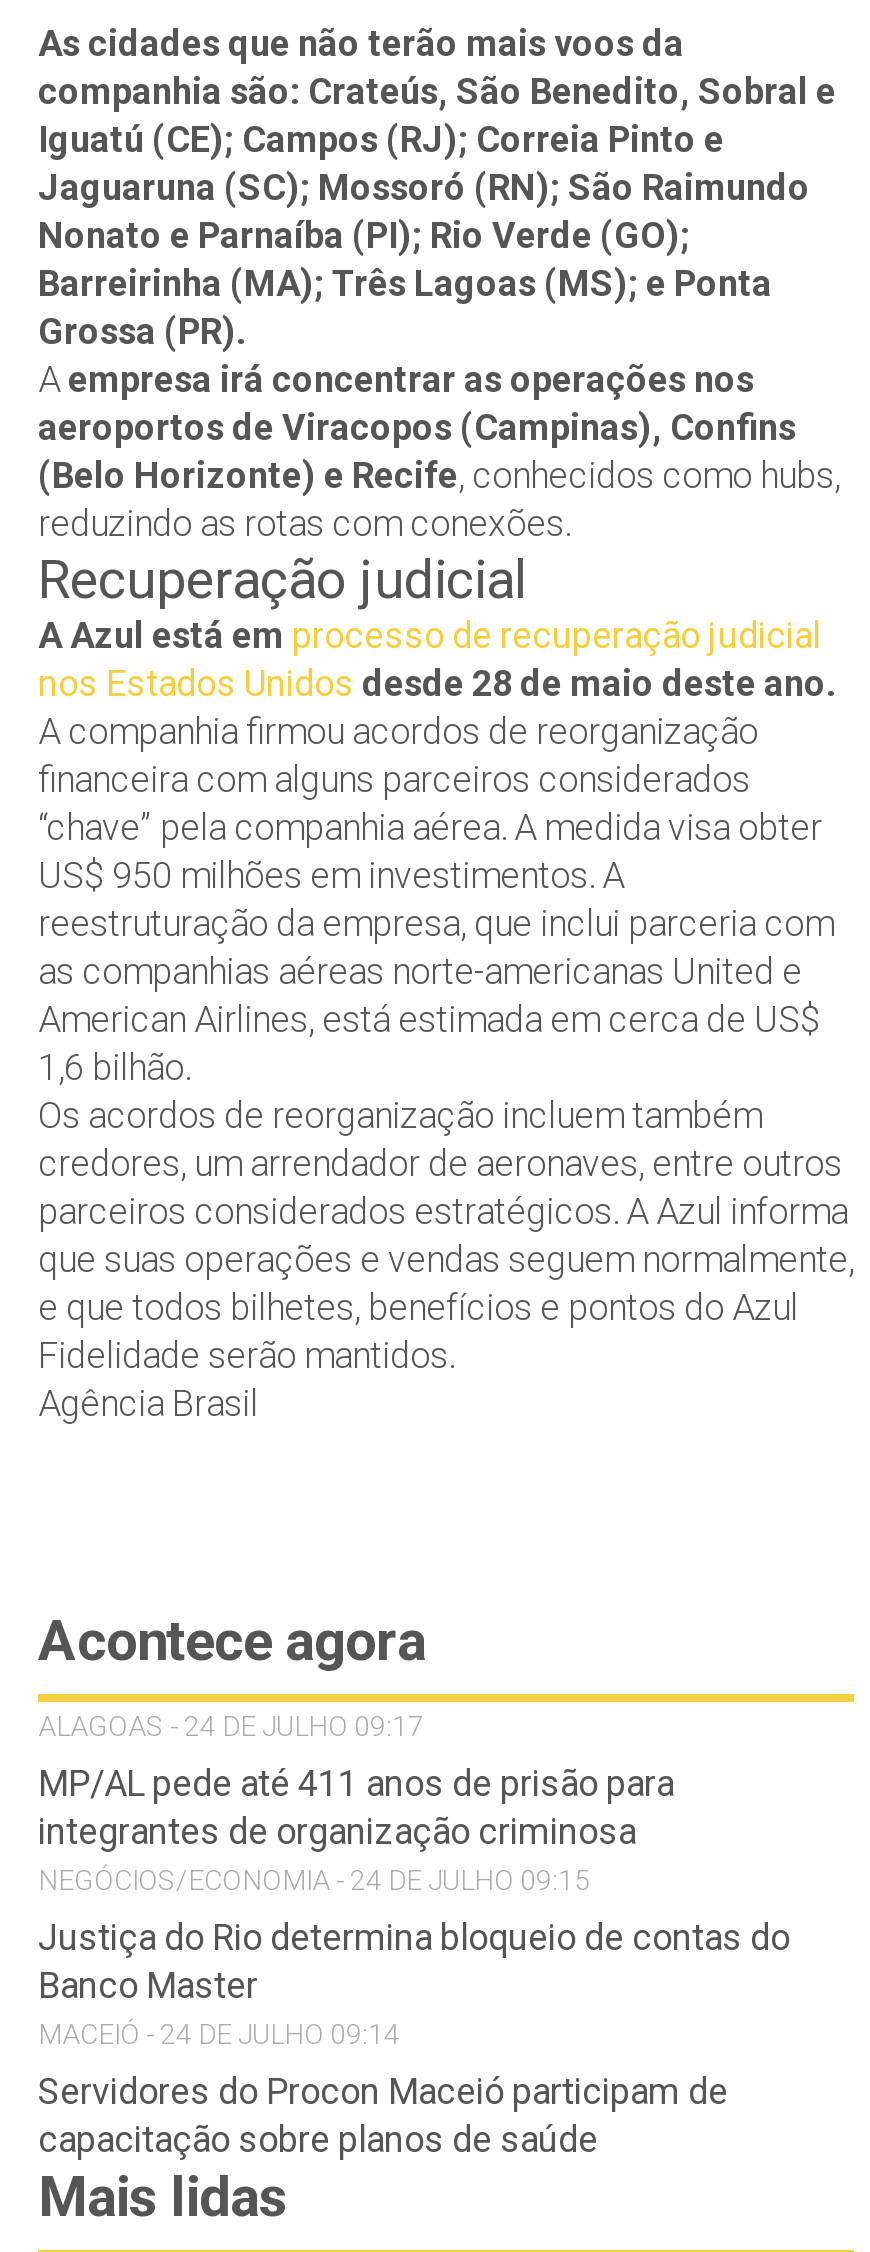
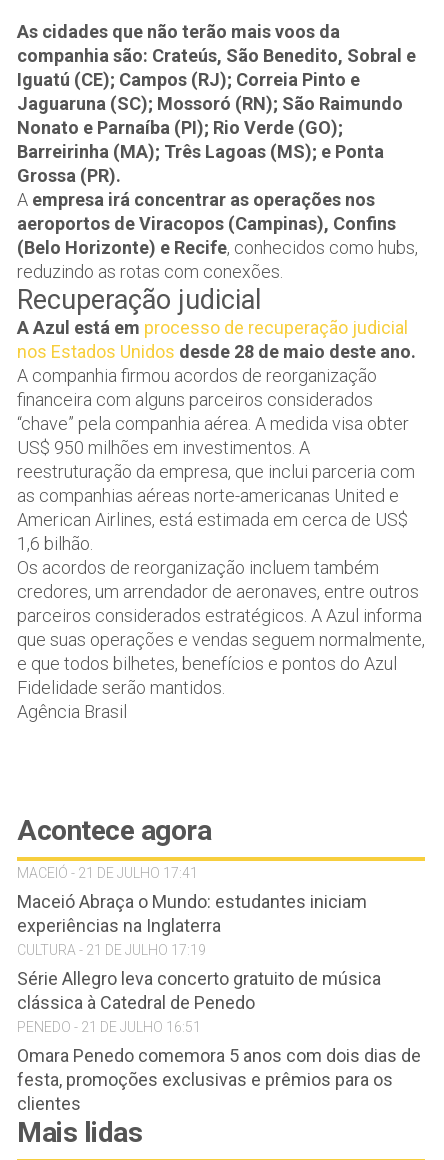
- ALAGOAS - 24 DE JULHO 09:17
+ MACEIÓ - 21 DE JULHO 17:41

- MP/AL pede até 411 anos de prisão para
- integrantes de organização criminosa
- NEGÓCIOS/ECONOMIA - 24 DE JULHO 09:15
+ Maceió Abraça o Mundo: estudantes iniciam
+ experiências na Inglaterra
+ CULTURA - 21 DE JULHO 17:19

- Justiça do Rio determina bloqueio de contas do
- Banco Master
- MACEIÓ - 24 DE JULHO 09:14
+ Série Allegro leva concerto gratuito de música
+ clássica à Catedral de Penedo
+ PENEDO - 21 DE JULHO 16:51

- Servidores do Procon Maceió participam de
- capacitação sobre planos de saúde
+ Omara Penedo comemora 5 anos com dois dias de
+ festa, promoções exclusivas e prêmios para os
+ clientes
